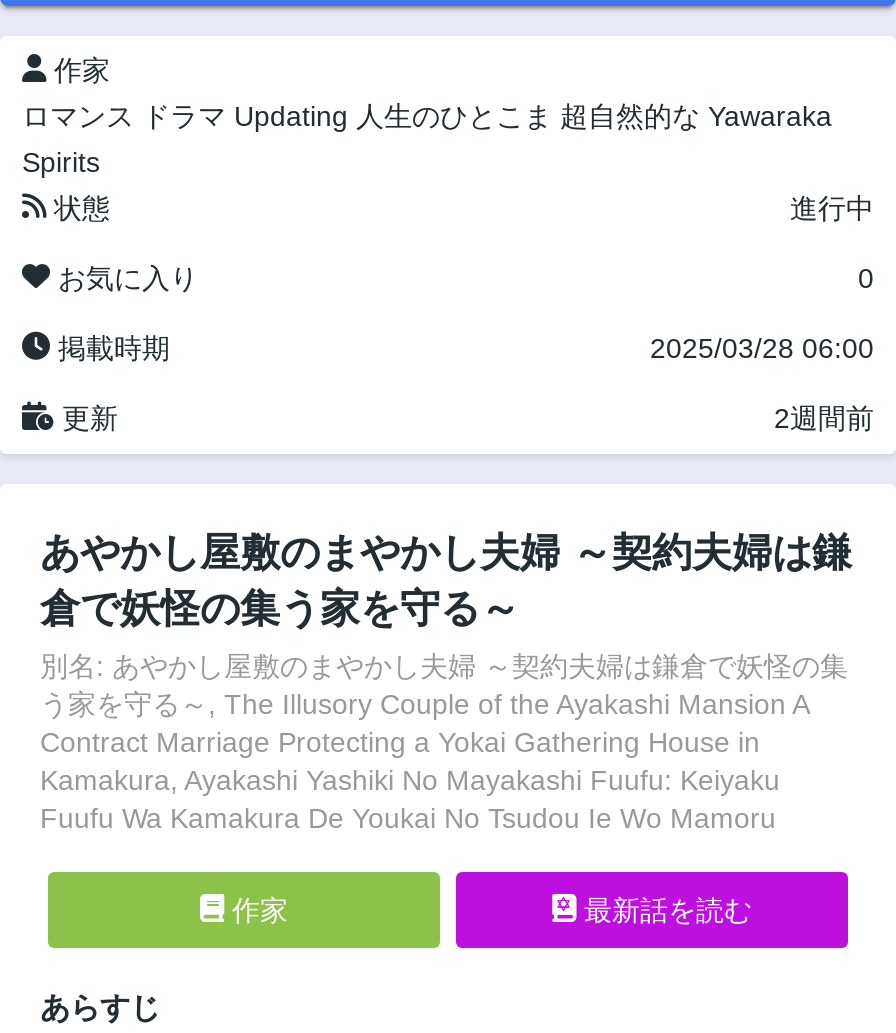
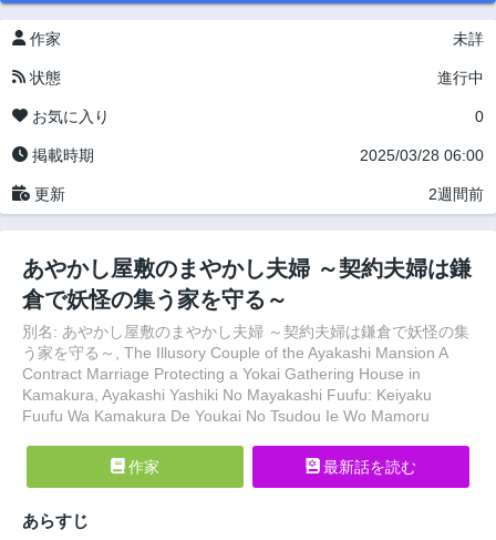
- ロマンス ドラマ Updating 人生のひとこま 超自然的な Yawaraka
- Spirits
+ 未詳
